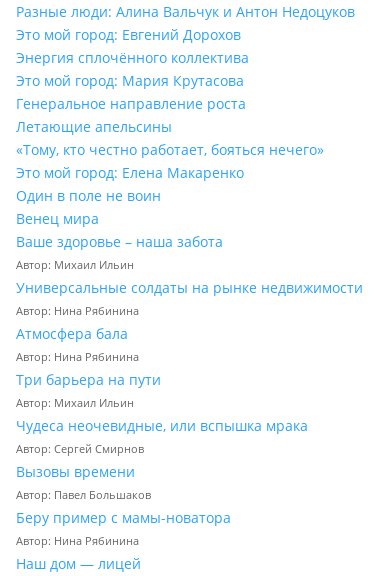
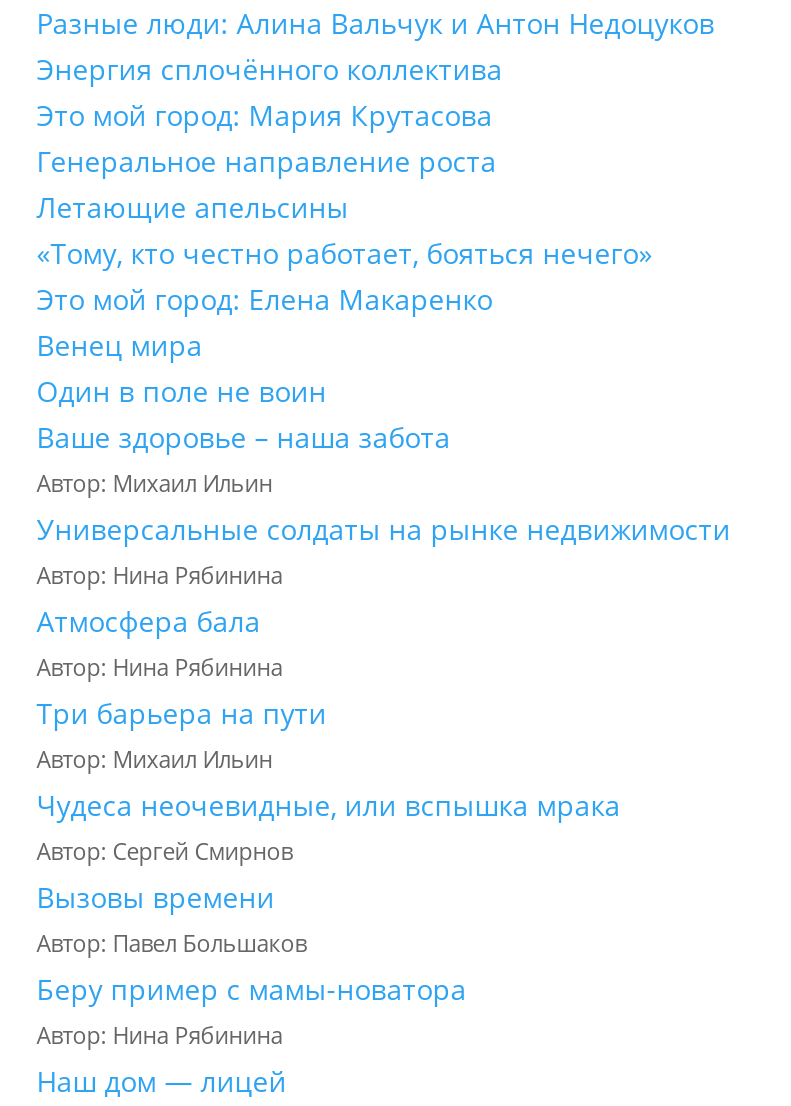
- Это мой город: Евгений Дорохов

moved up: Венец мира
